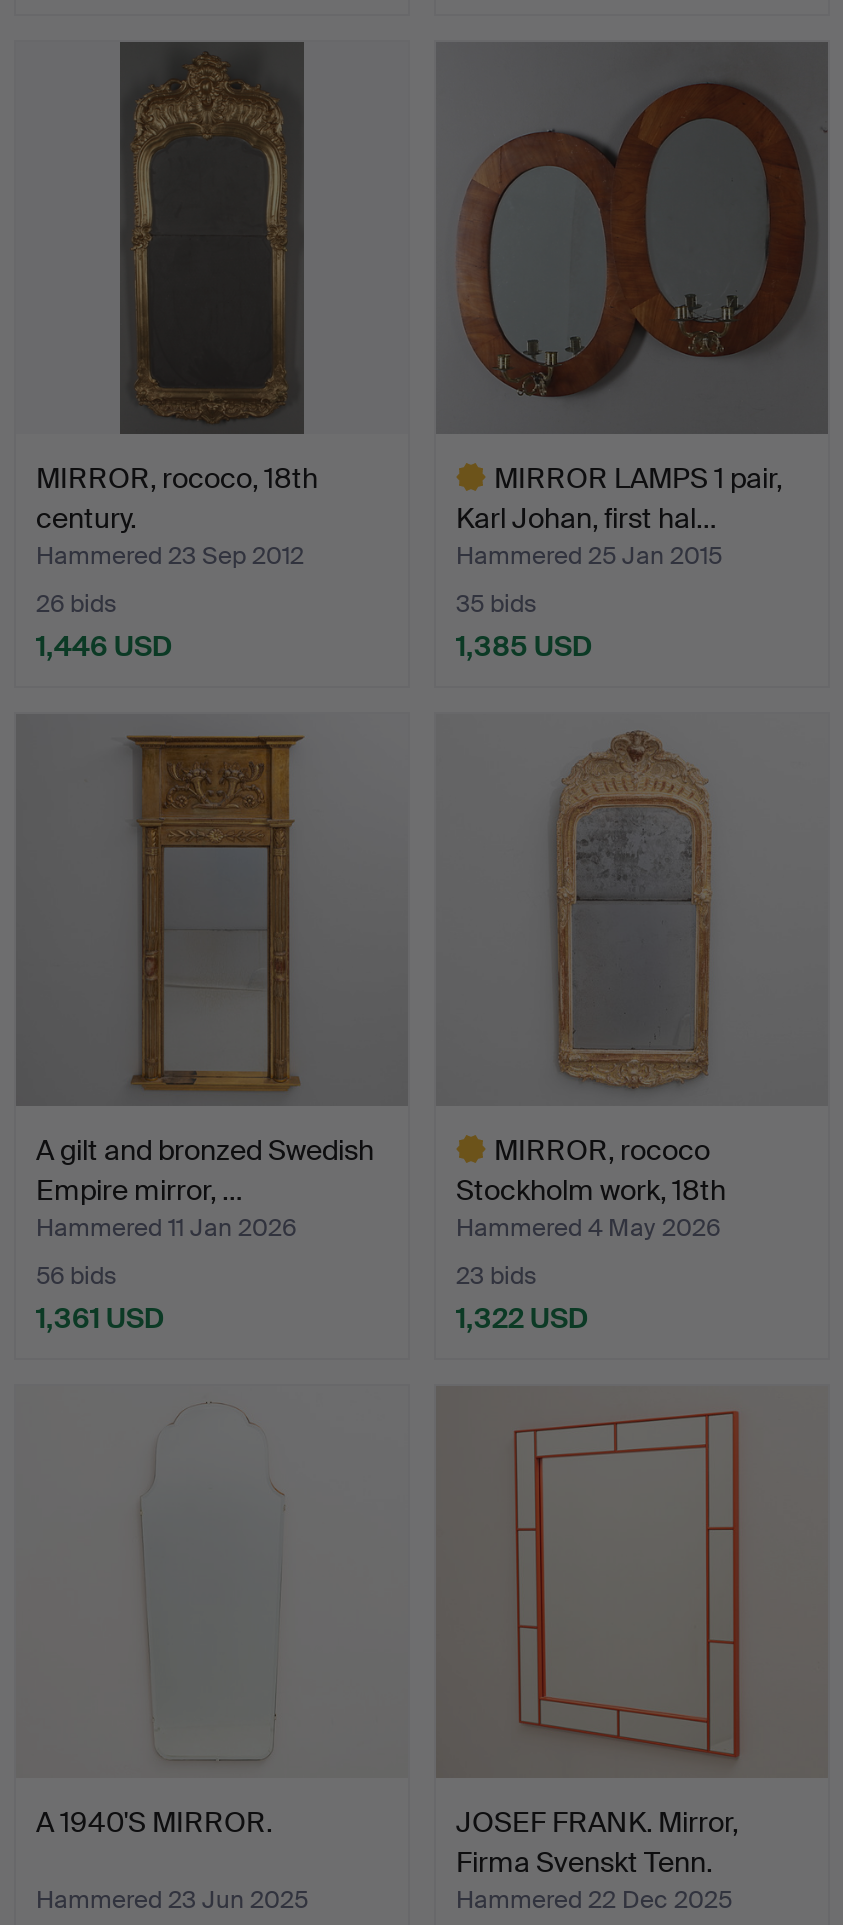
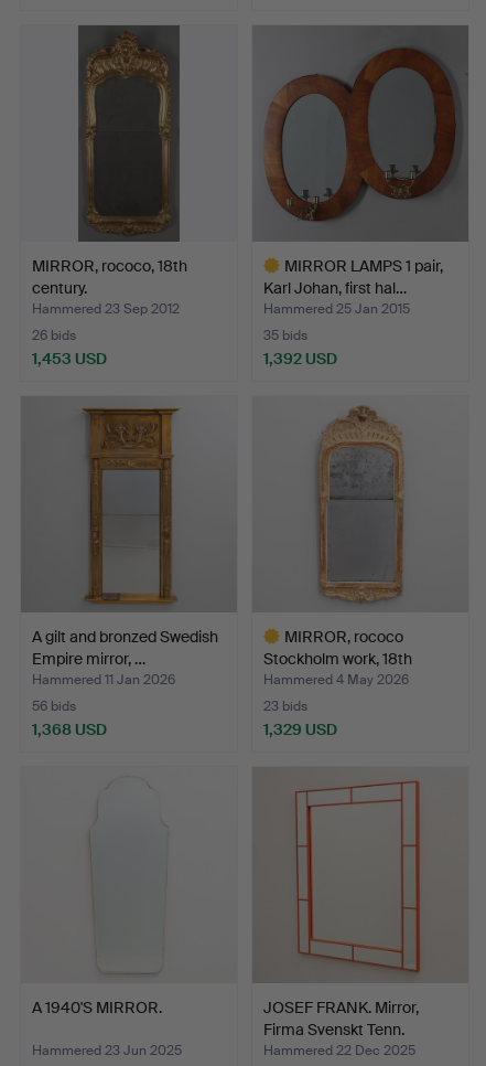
- 1,446 USD
+ 1,453 USD

- 1,385 USD
+ 1,392 USD

- 1,361 USD
+ 1,368 USD

- 1,322 USD
+ 1,329 USD
